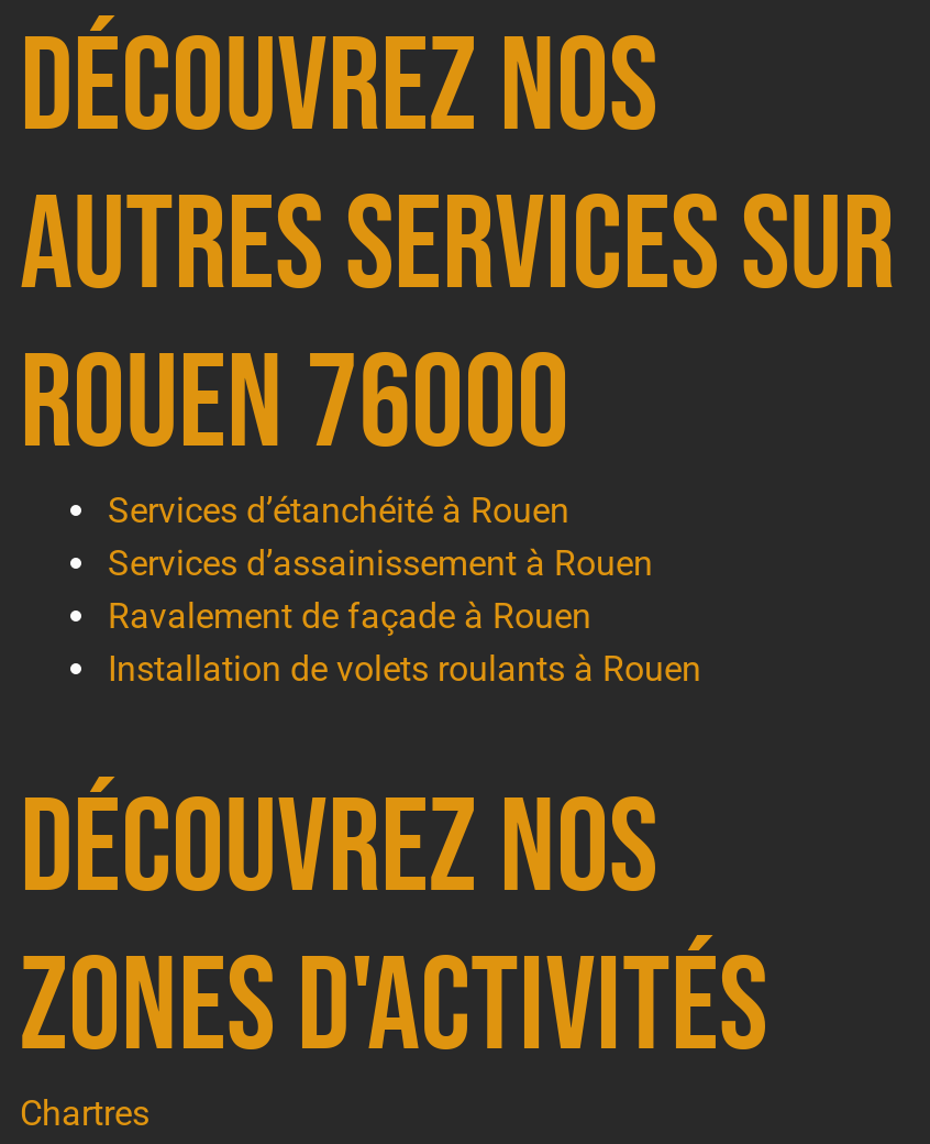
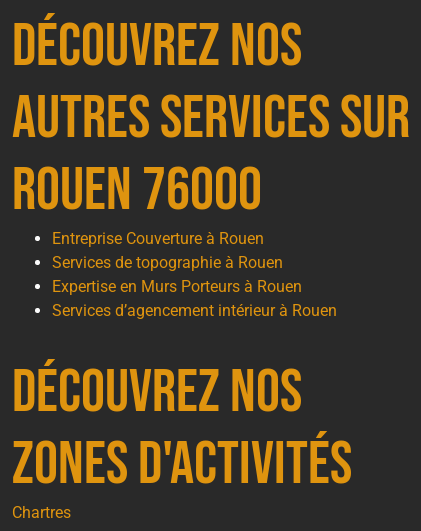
- Services d’étanchéité à Rouen
- Services d’assainissement à Rouen
- Ravalement de façade à Rouen
- Installation de volets roulants à Rouen
+ Entreprise Couverture à Rouen
+ Services de topographie à Rouen
+ Expertise en Murs Porteurs à Rouen
+ Services d’agencement intérieur à Rouen
